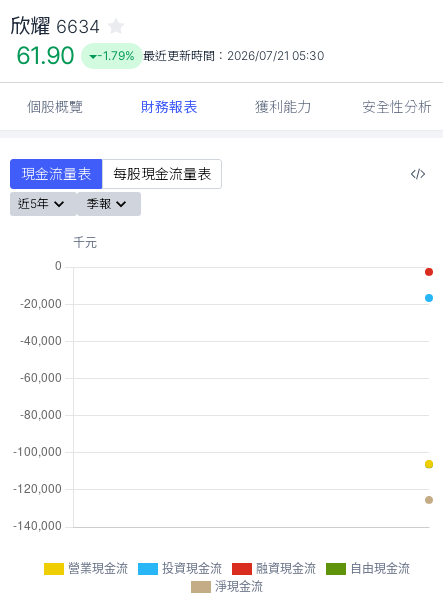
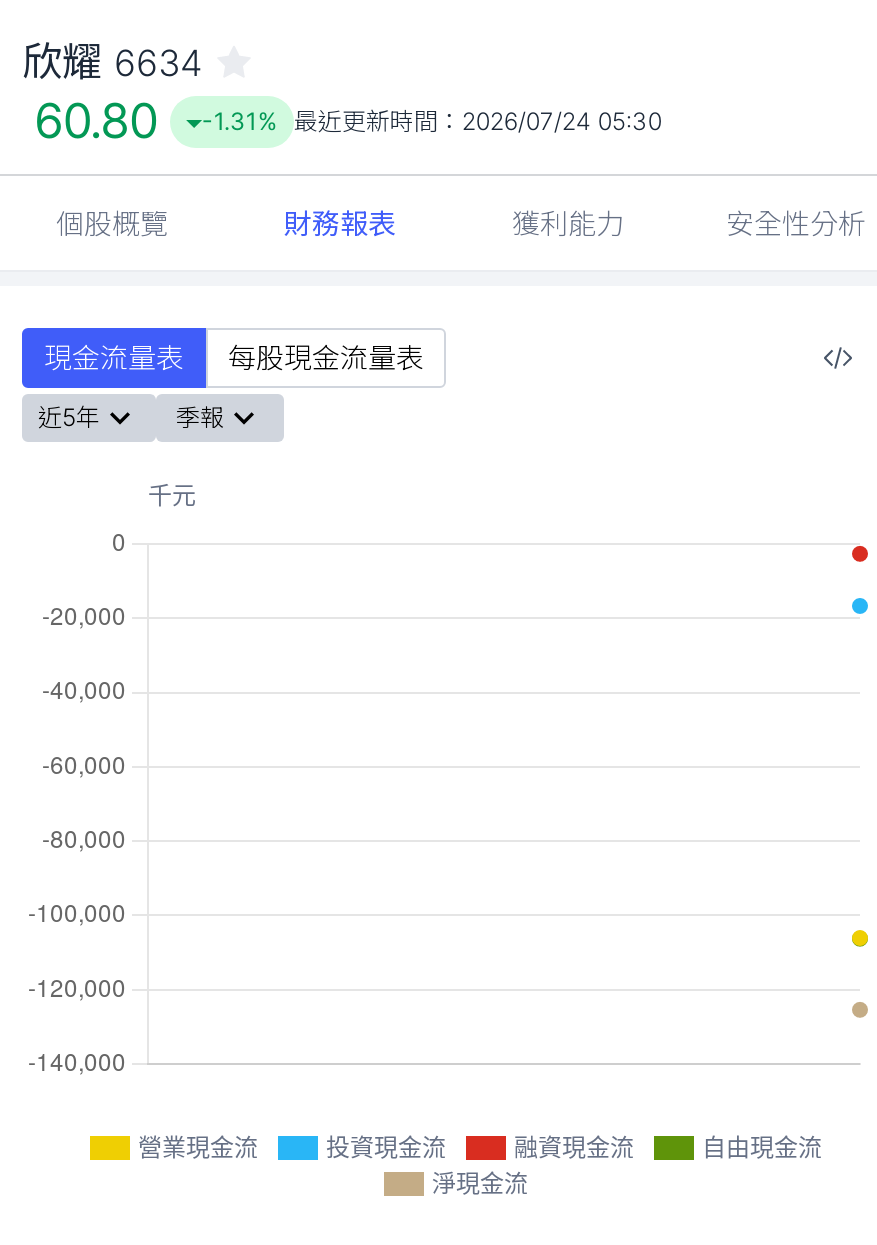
- 61.90
+ 60.80

- -1.79% 最近更新時間：2026/07/21 05:30
+ -1.31% 最近更新時間：2026/07/24 05:30
